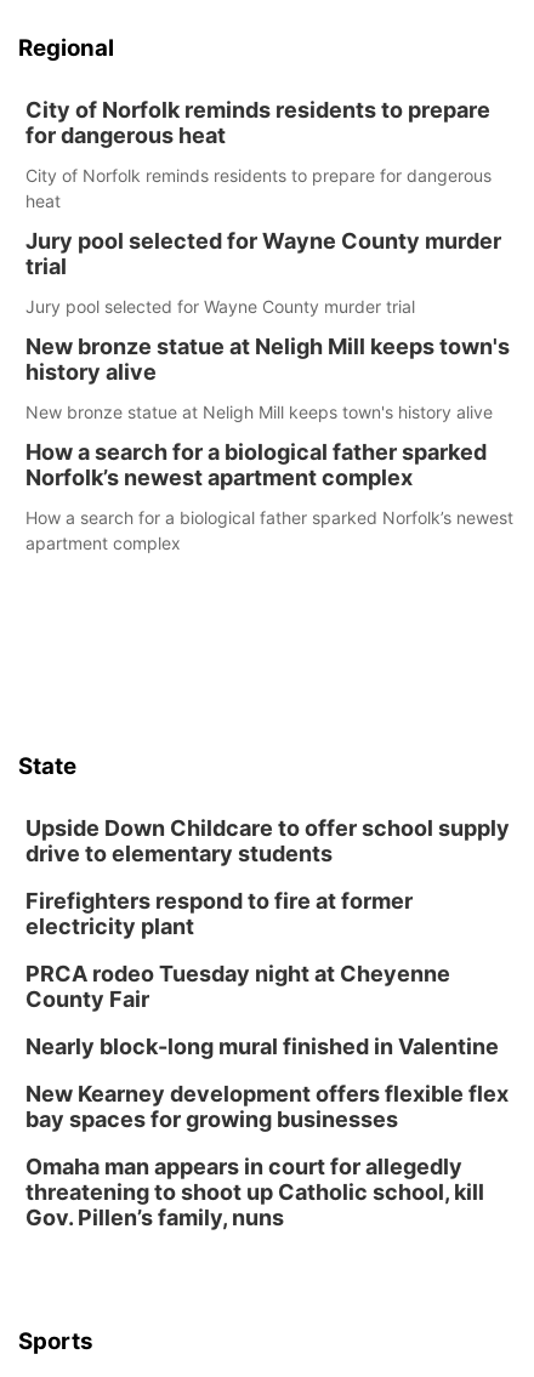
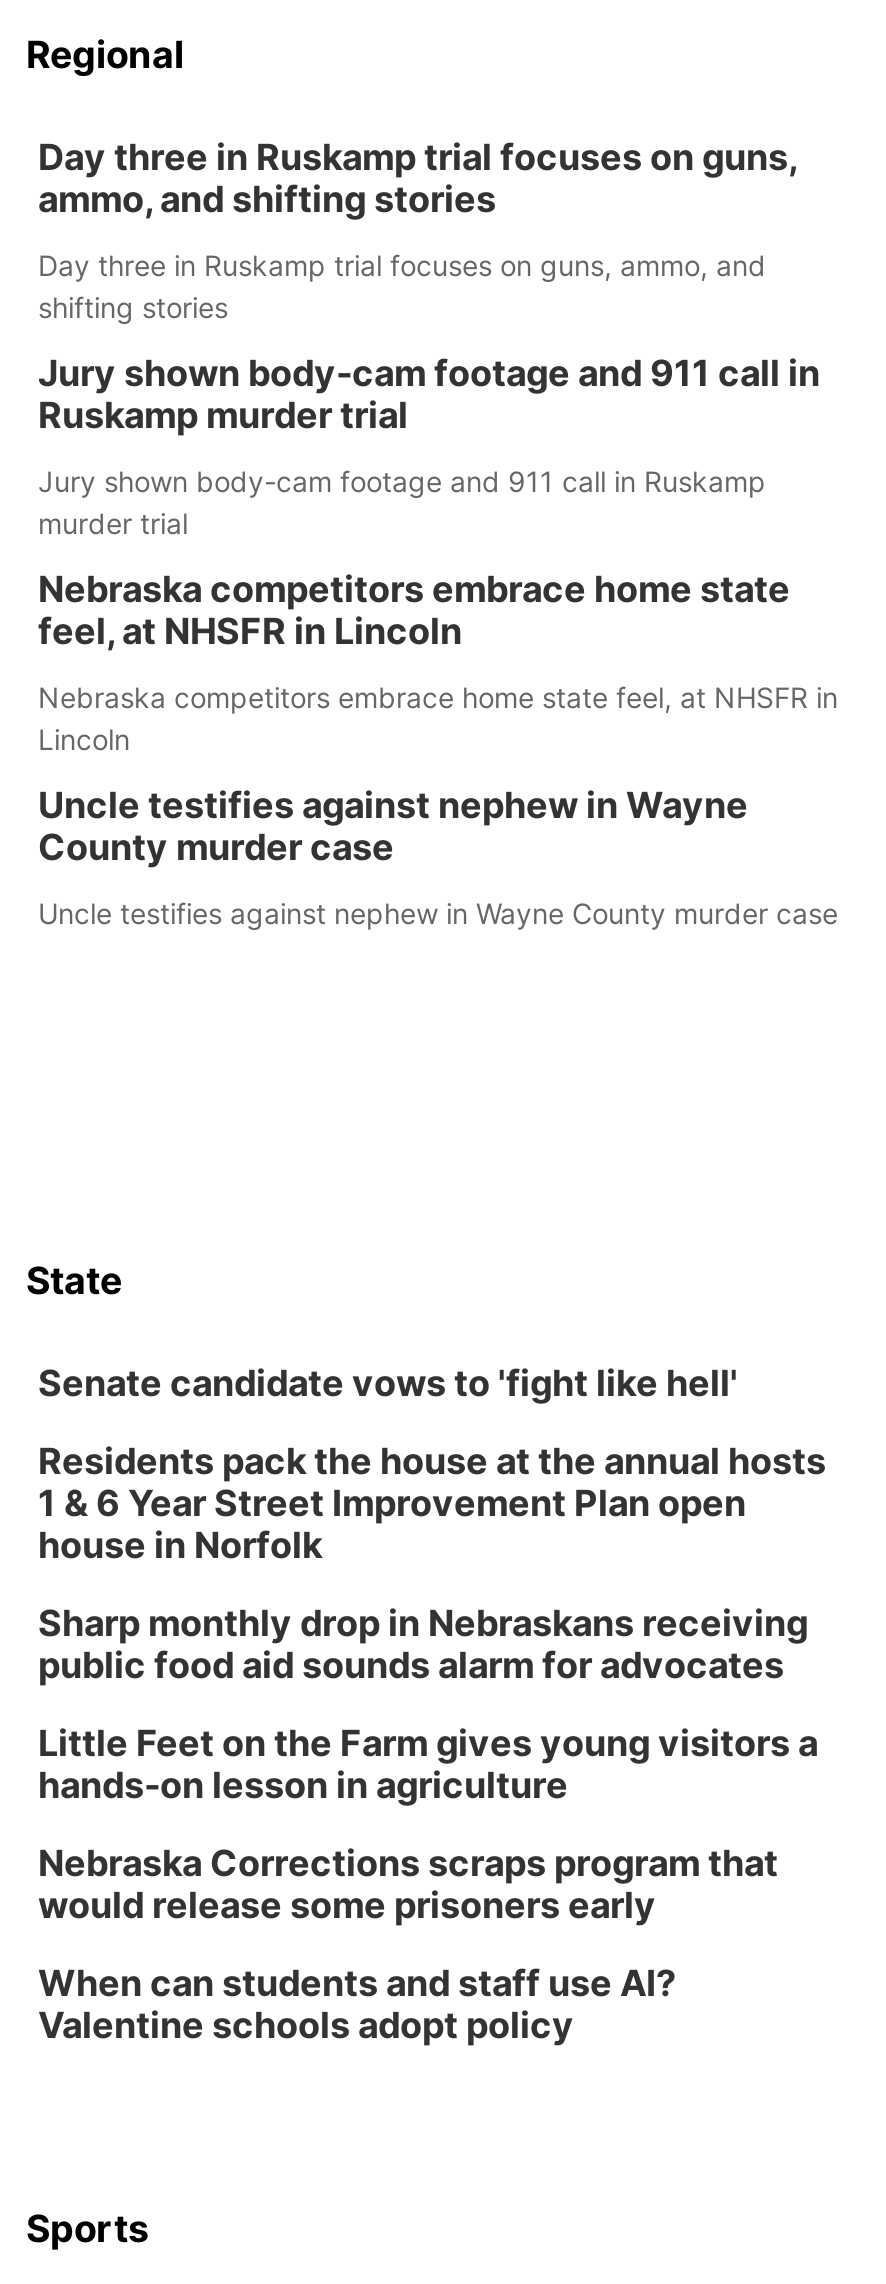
- City of Norfolk reminds residents to prepare
- for dangerous heat
+ Day three in Ruskamp trial focuses on guns,
+ ammo, and shifting stories

- City of Norfolk reminds residents to prepare for dangerous
- heat
+ Day three in Ruskamp trial focuses on guns, ammo, and
+ shifting stories

- Jury pool selected for Wayne County murder
- trial
+ Jury shown body-cam footage and 911 call in
+ Ruskamp murder trial

- Jury pool selected for Wayne County murder trial
+ Jury shown body-cam footage and 911 call in Ruskamp
+ murder trial

- New bronze statue at Neligh Mill keeps town's
- history alive
+ Nebraska competitors embrace home state
+ feel, at NHSFR in Lincoln

- New bronze statue at Neligh Mill keeps town's history alive
+ Nebraska competitors embrace home state feel, at NHSFR in
+ Lincoln

- How a search for a biological father sparked
- Norfolk’s newest apartment complex
+ Uncle testifies against nephew in Wayne
+ County murder case

- How a search for a biological father sparked Norfolk’s newest
- apartment complex
+ Uncle testifies against nephew in Wayne County murder case

- Upside Down Childcare to offer school supply
- drive to elementary students
+ Senate candidate vows to 'fight like hell'

- Firefighters respond to fire at former
- electricity plant
+ Residents pack the house at the annual hosts
+ 1 & 6 Year Street Improvement Plan open
+ house in Norfolk

- PRCA rodeo Tuesday night at Cheyenne
- County Fair
+ Sharp monthly drop in Nebraskans receiving
+ public food aid sounds alarm for advocates

- Nearly block-long mural finished in Valentine
+ Little Feet on the Farm gives young visitors a
+ hands-on lesson in agriculture

- New Kearney development offers flexible flex
- bay spaces for growing businesses
+ Nebraska Corrections scraps program that
+ would release some prisoners early

- Omaha man appears in court for allegedly
- threatening to shoot up Catholic school, kill
- Gov. Pillen’s family, nuns
+ When can students and staff use AI?
+ Valentine schools adopt policy
